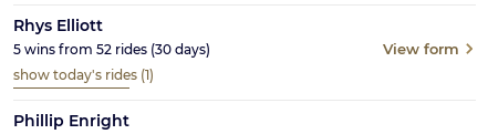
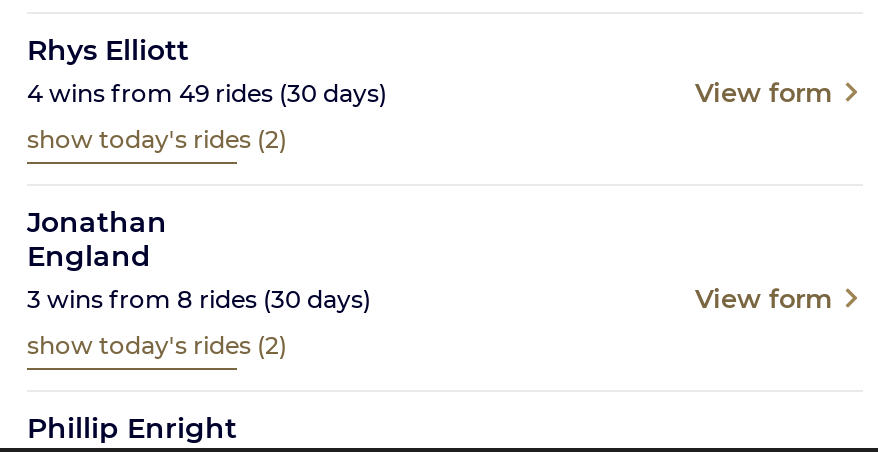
- 5 wins from 52 rides (30 days)
+ 4 wins from 49 rides (30 days)

- show today's rides (1)
+ show today's rides (2)
+ Jonathan
+ England
+ 3 wins from 8 rides (30 days)
+ View form
+ show today's rides (2)
